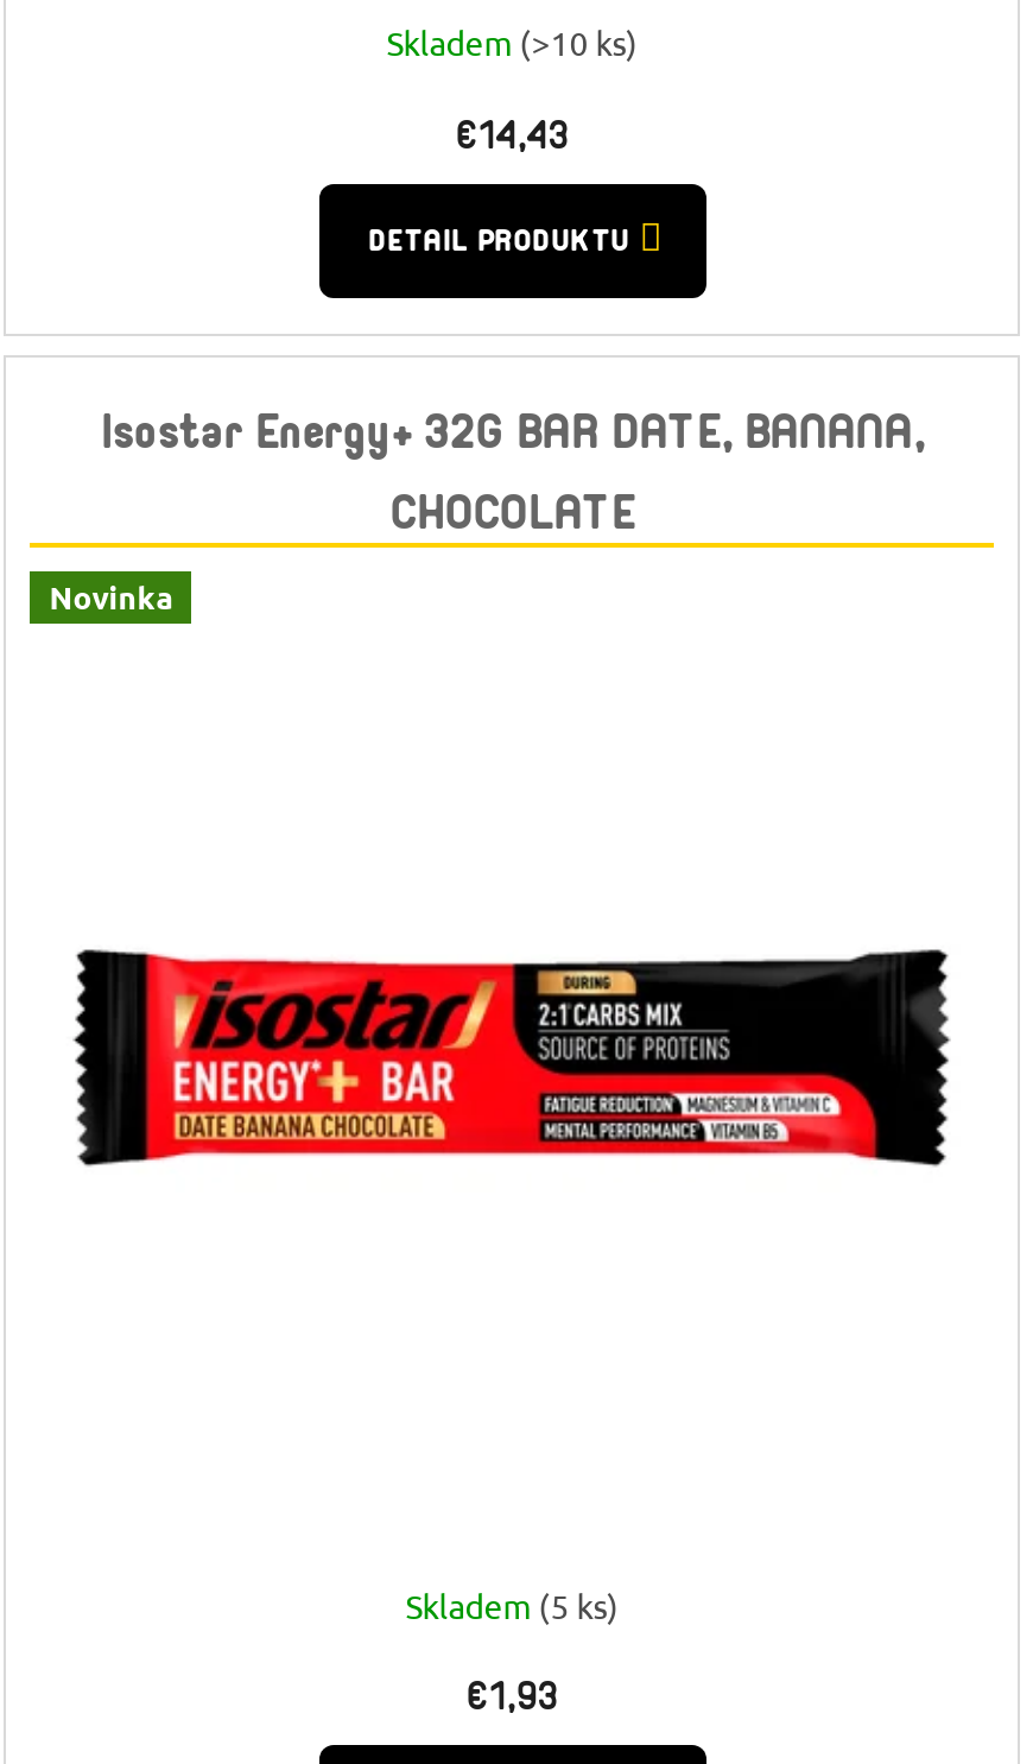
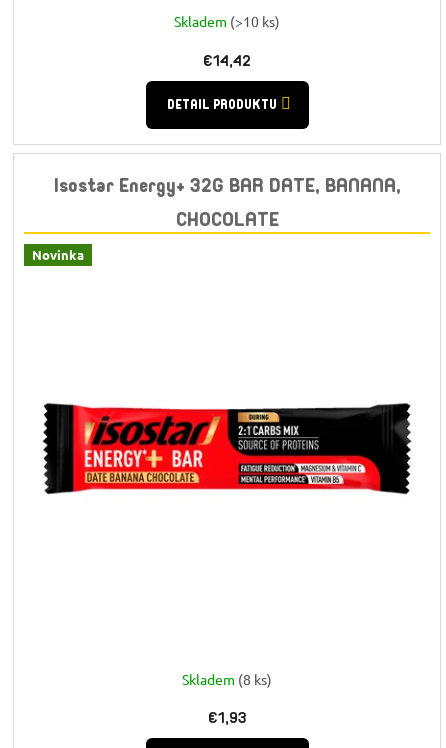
- €14,43
+ €14,42

- Skladem (5 ks)
+ Skladem (8 ks)
